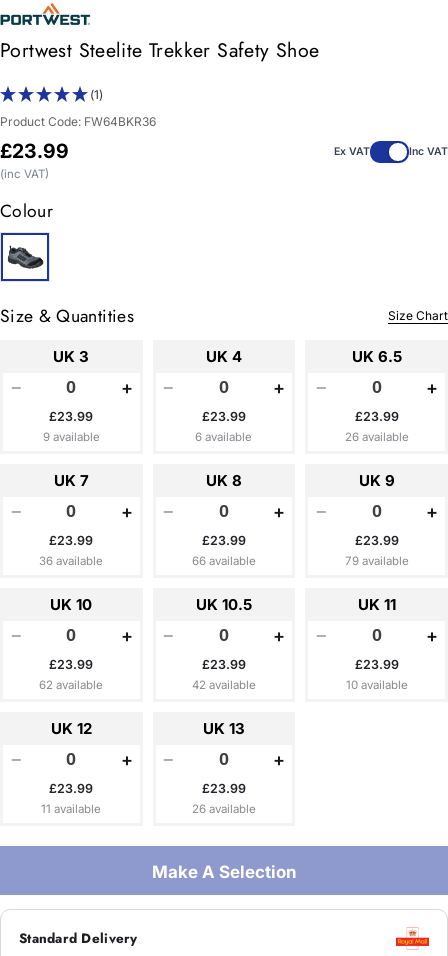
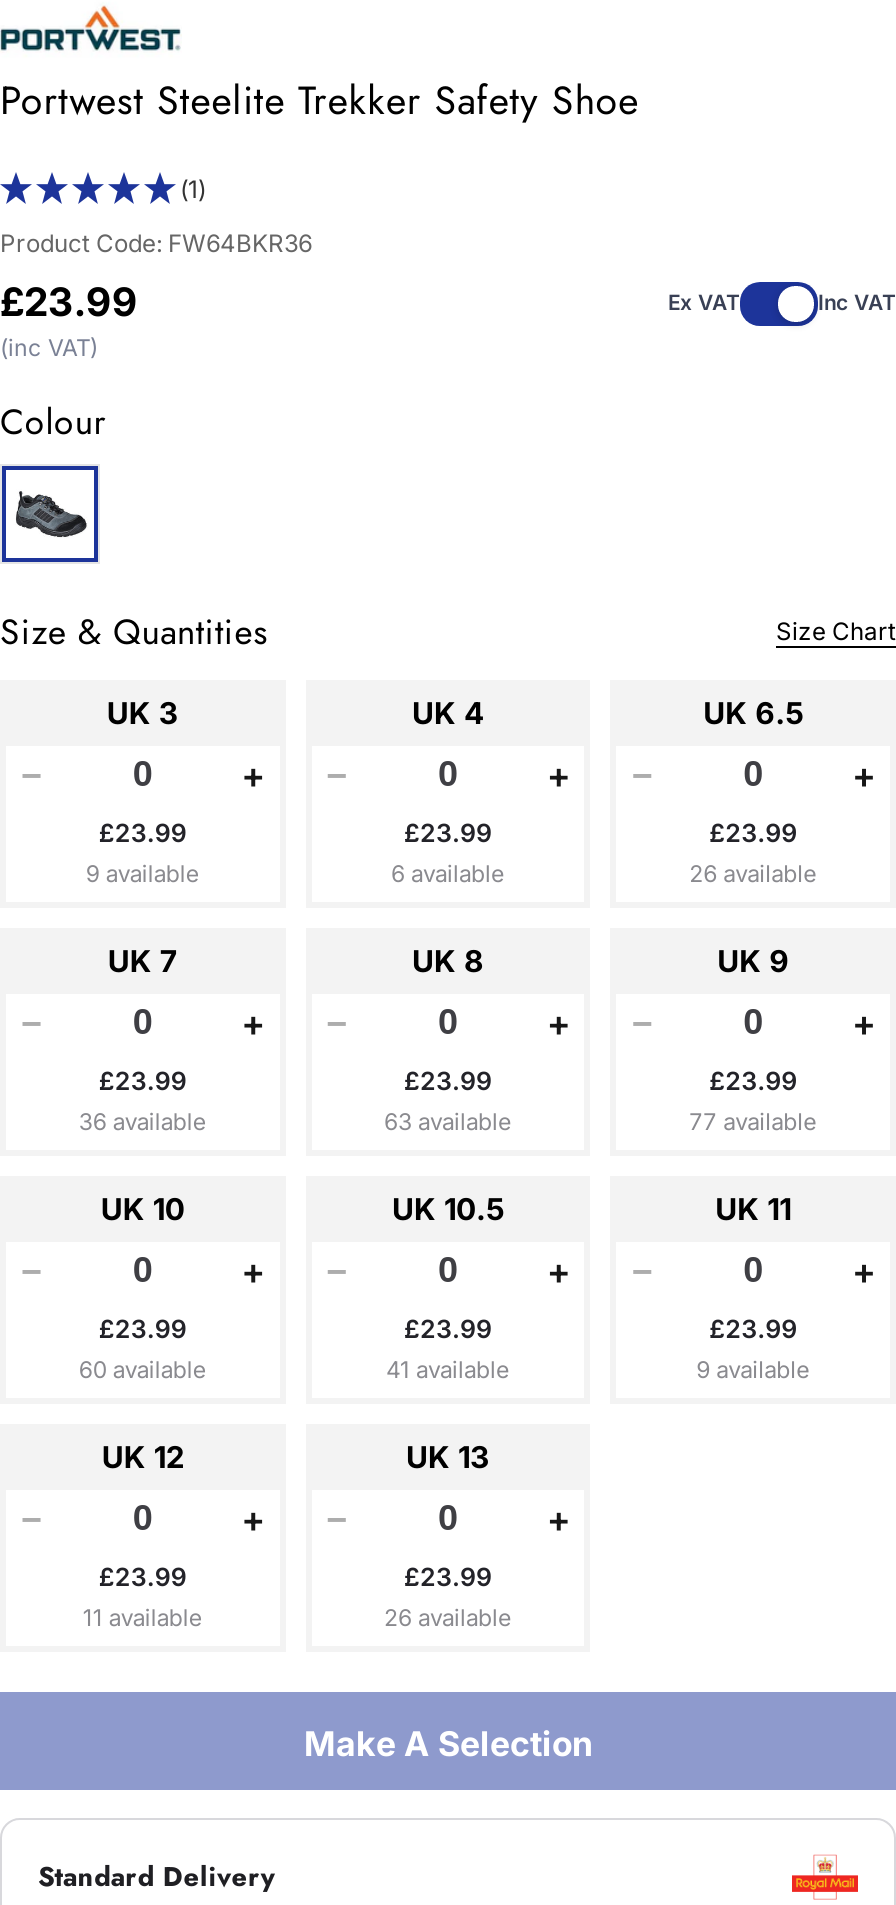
- 66 available
+ 63 available

- 79 available
+ 77 available

- 62 available
+ 60 available

- 42 available
+ 41 available

- 10 available
+ 9 available
